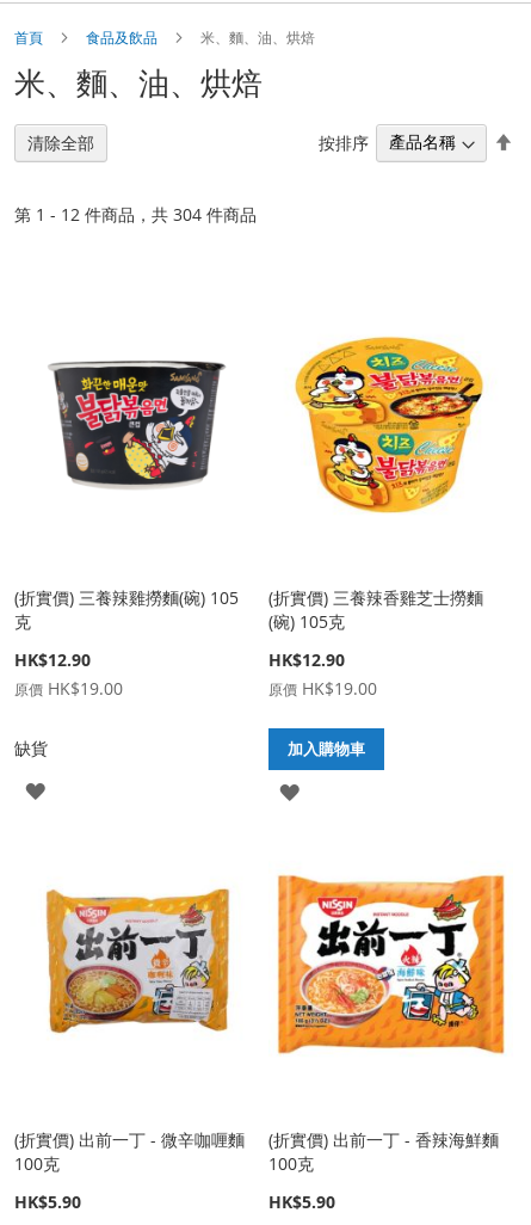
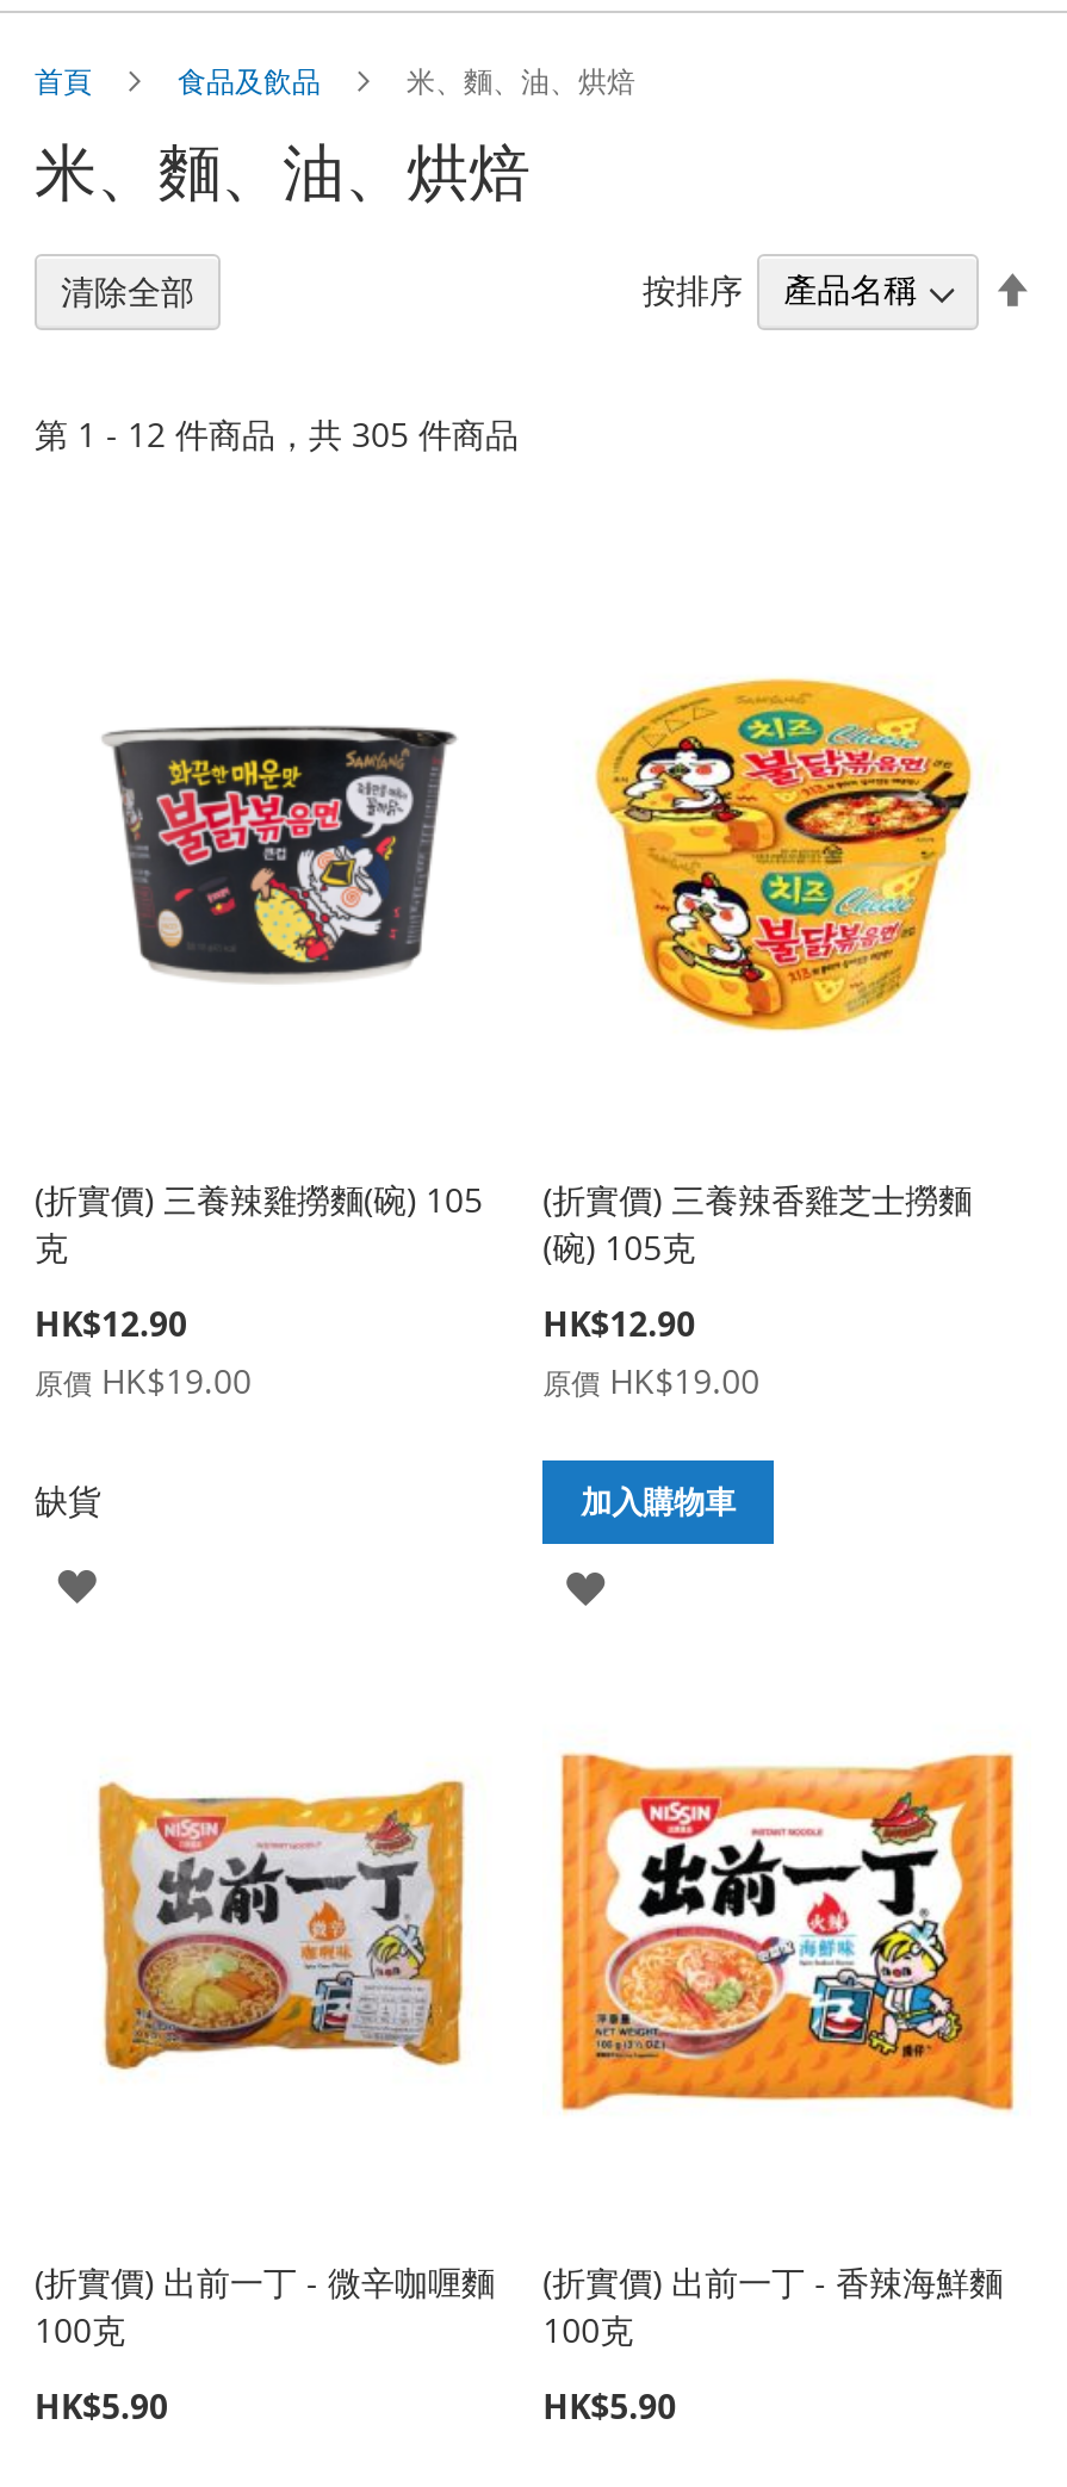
- 第1 - 12件商品，共304件商品
+ 第1 - 12件商品，共305件商品
